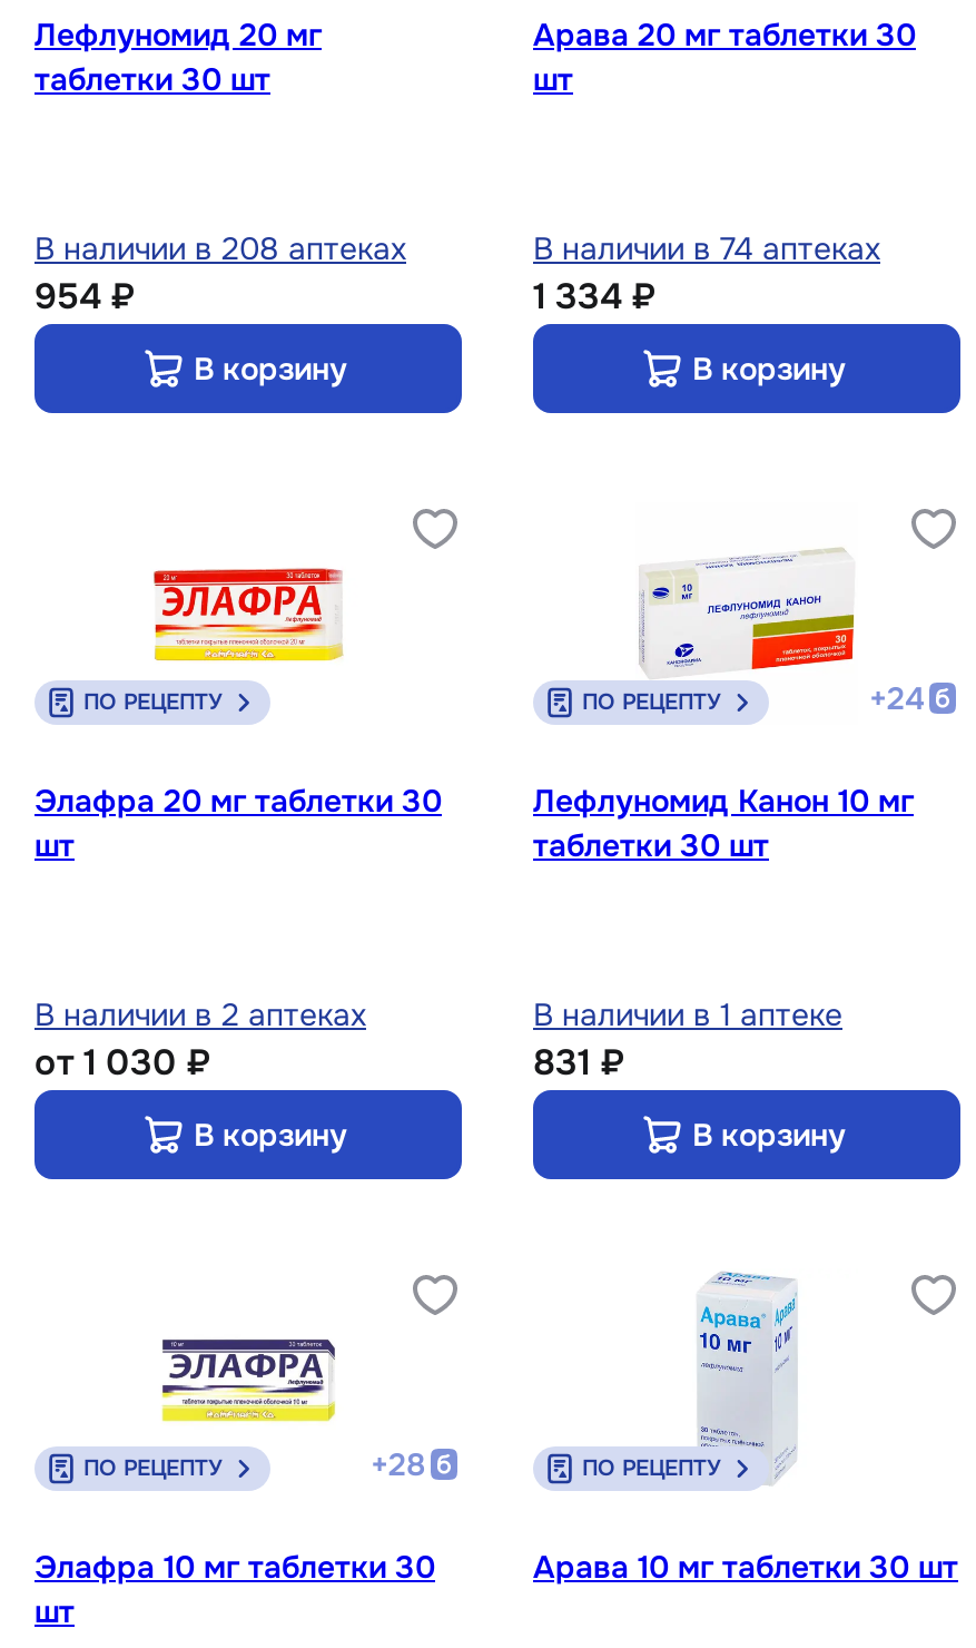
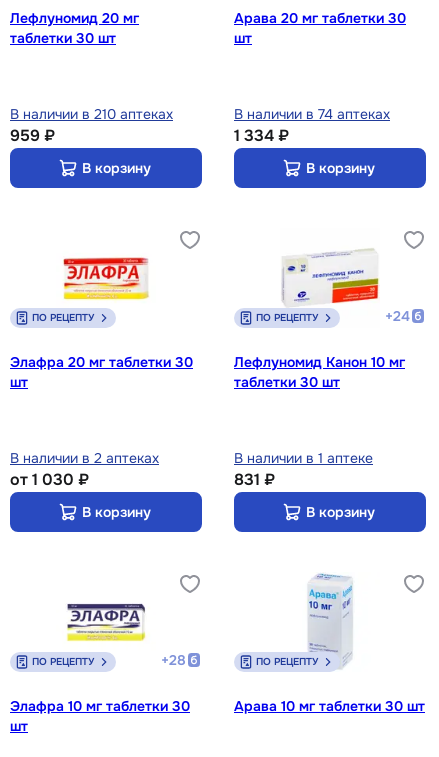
- В наличии в 208 аптеках
+ В наличии в 210 аптеках

- 954 ₽
+ 959 ₽
